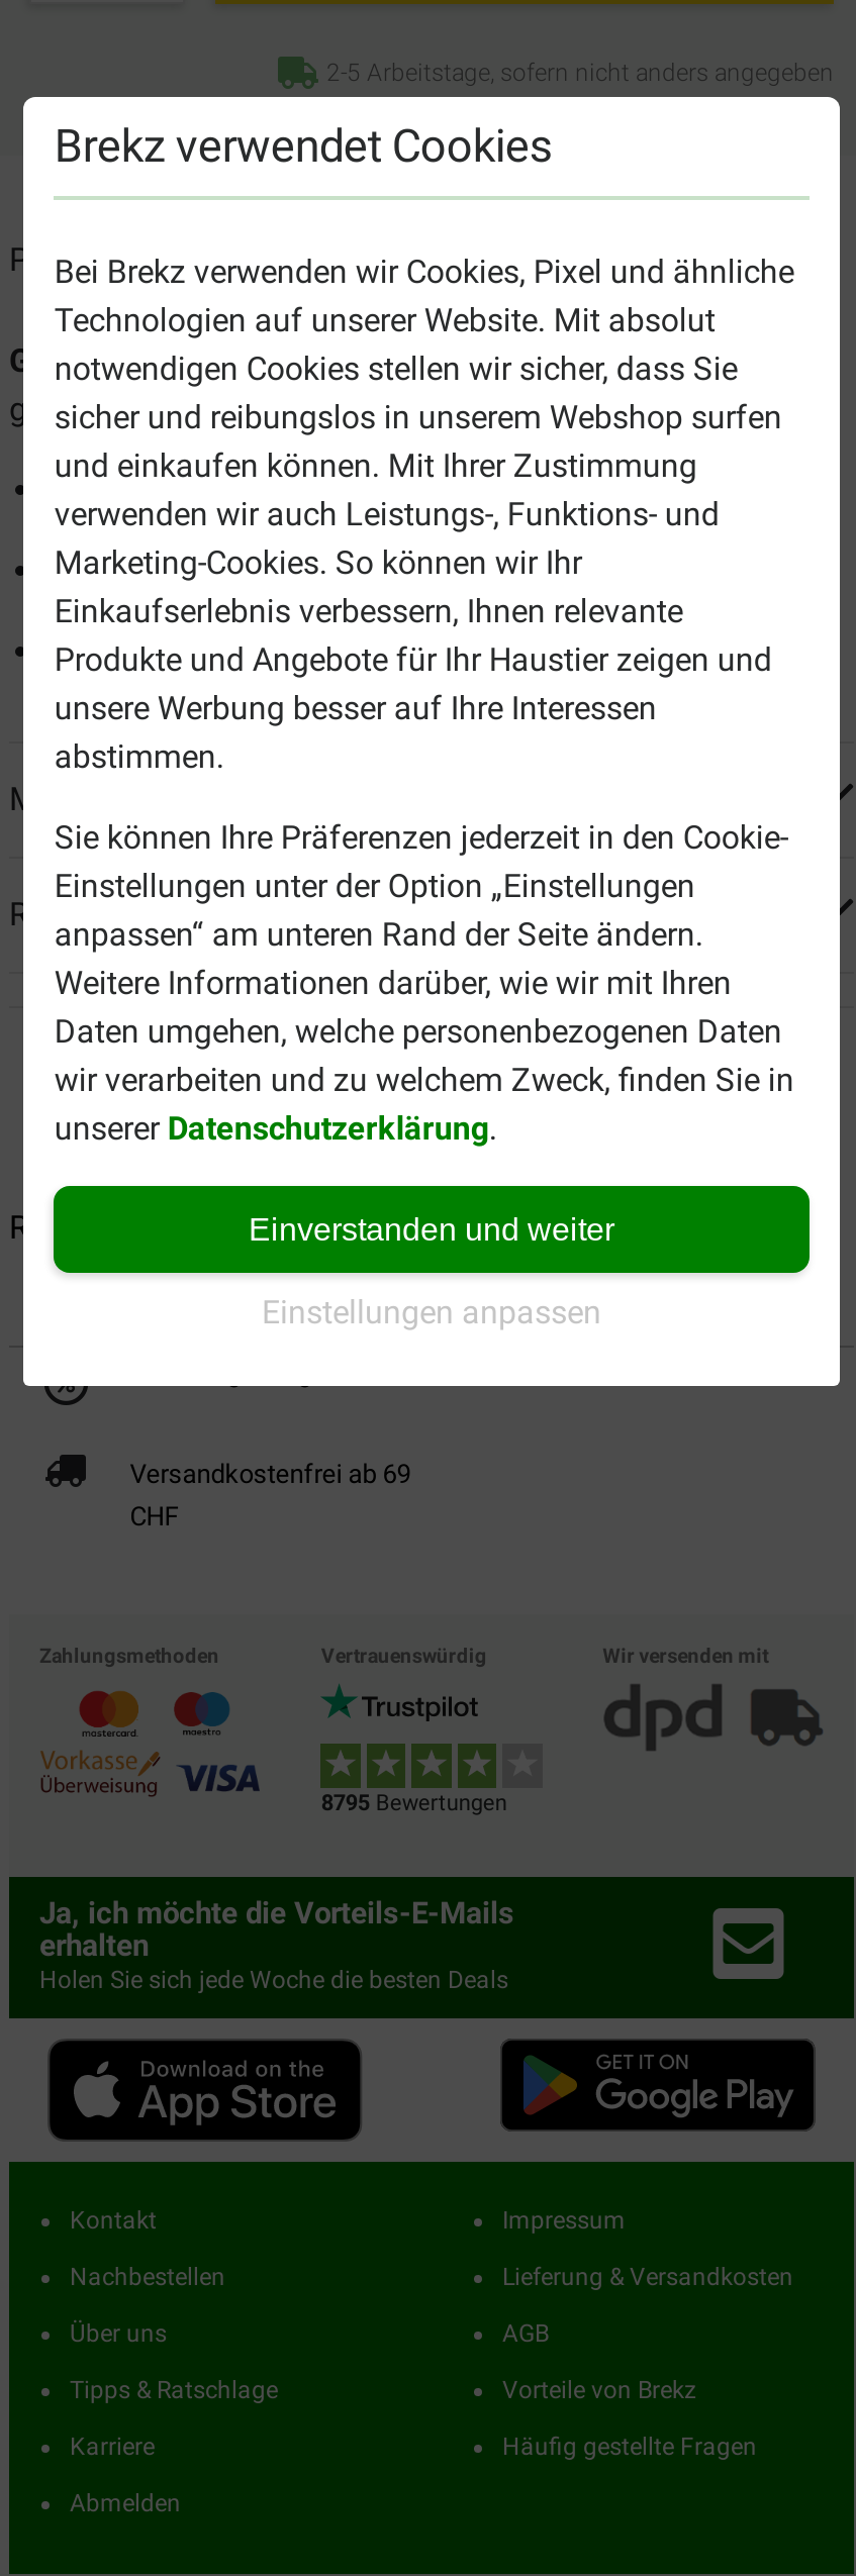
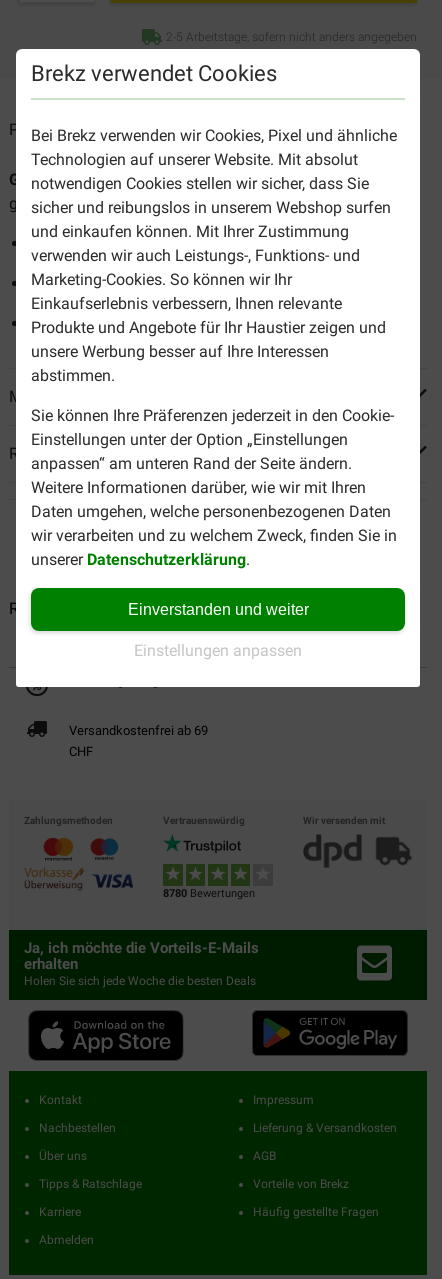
- 8795 Bewertungen
+ 8780 Bewertungen
